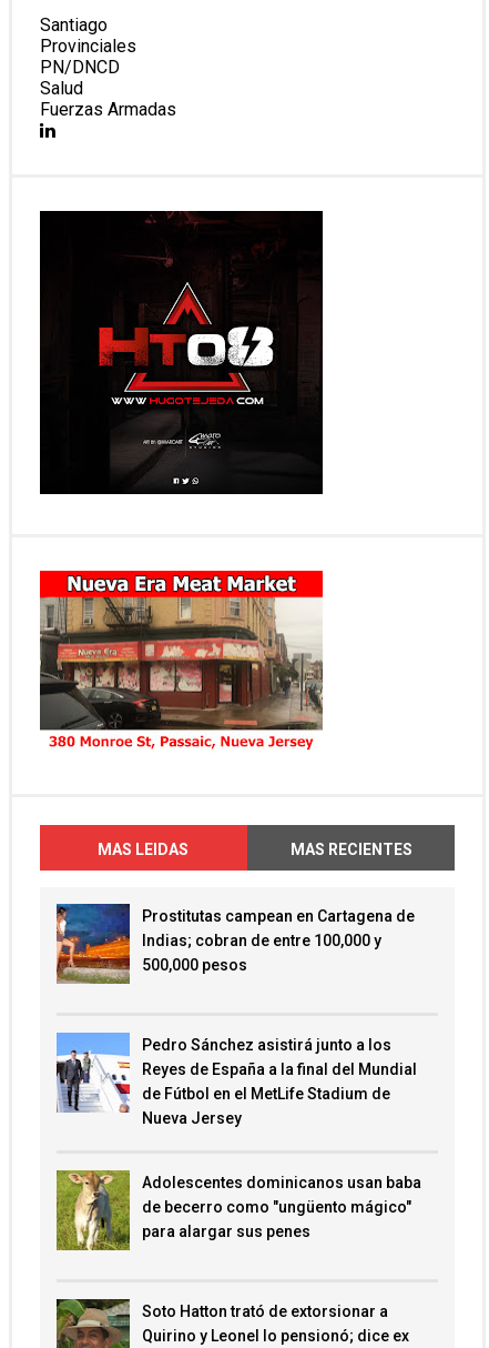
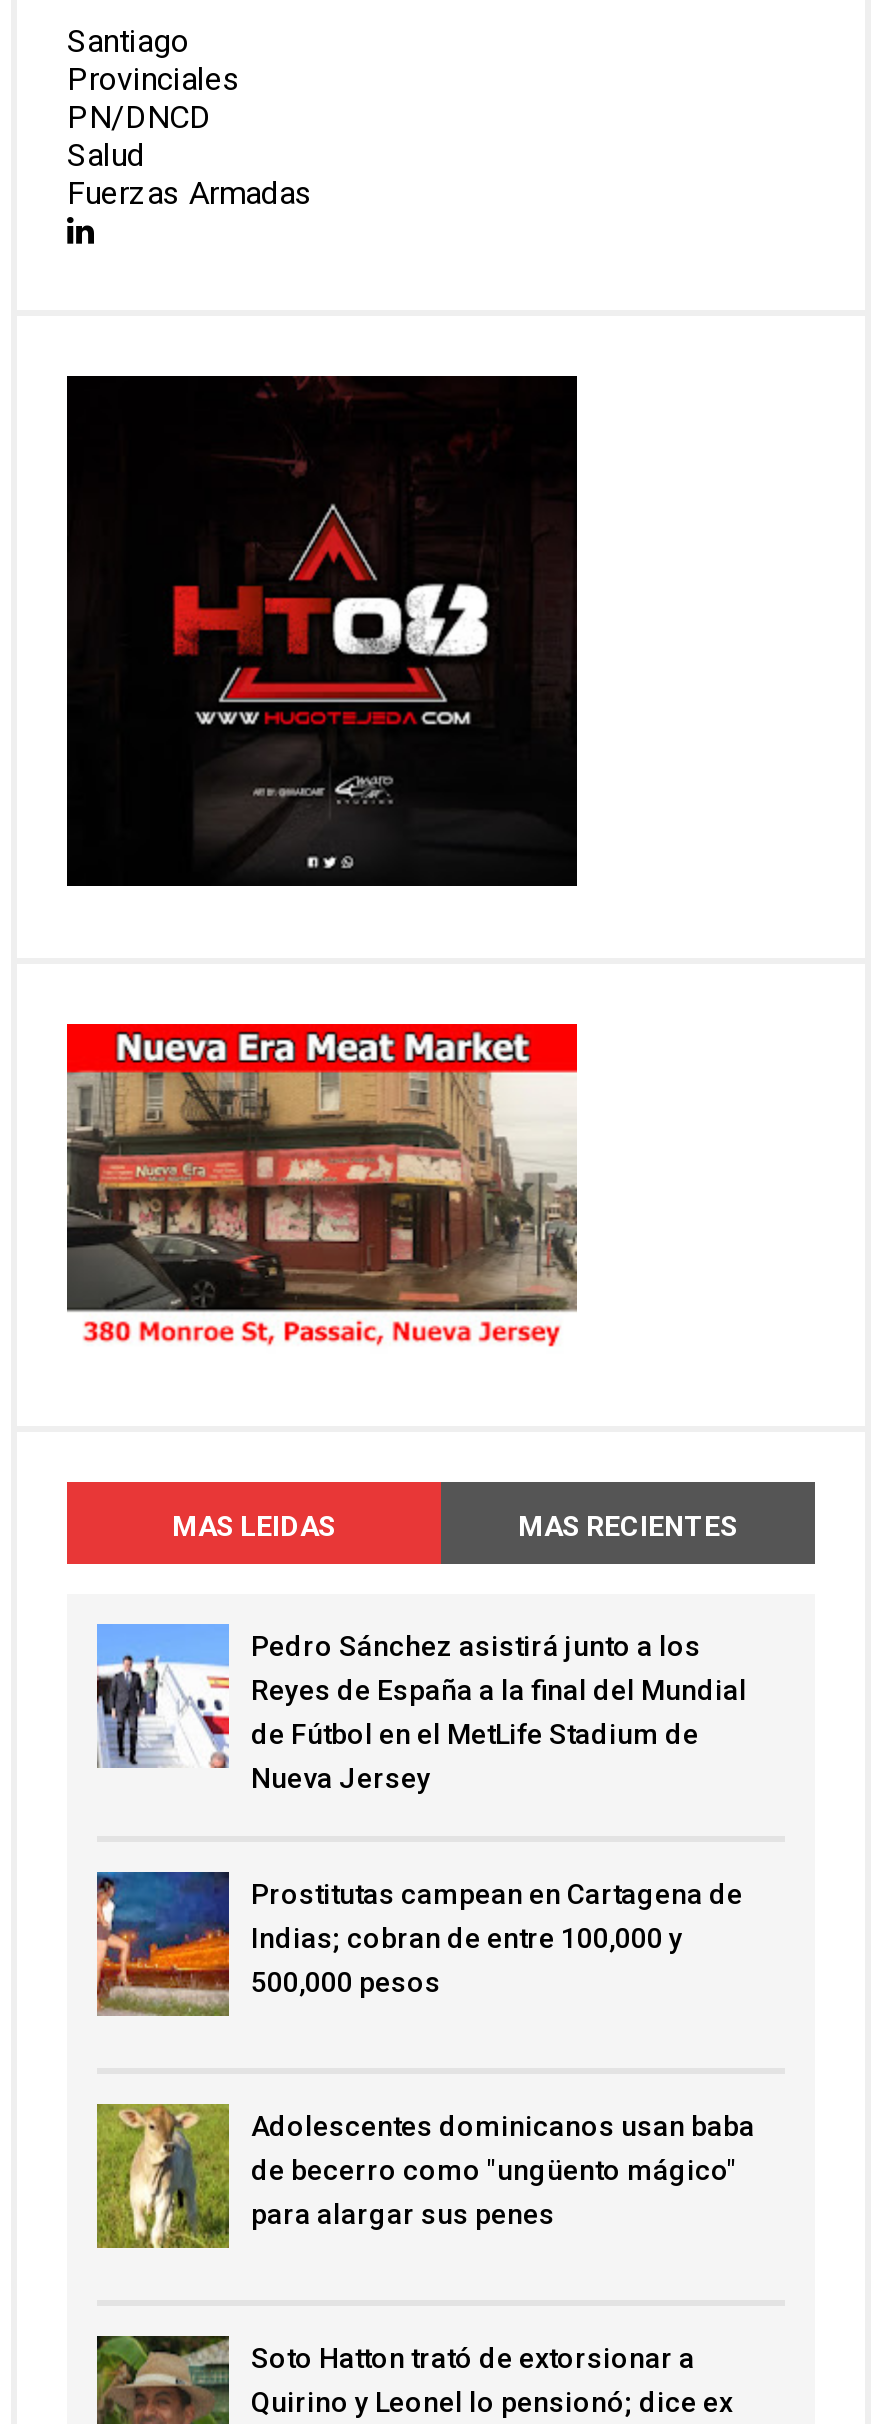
moved down: [image] | Prostitutas campean en Cartagena de | Indias; cobran de entre 100,000 y | 500,000 pesos

moved up: [image] | Pedro Sánchez asistirá junto a los | Reyes de España a la final del Mundial | de Fútbol en el MetLife Stadium de | Nueva Jersey
